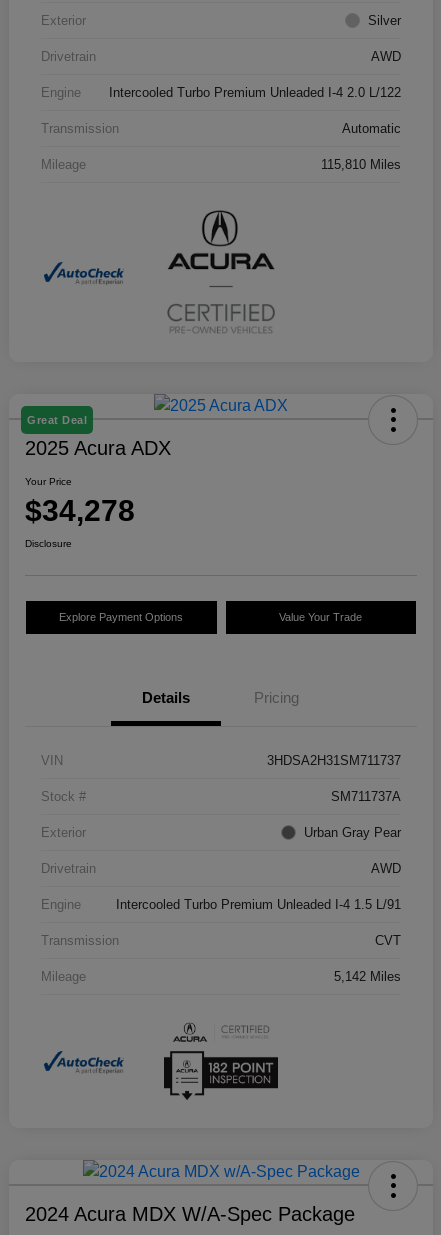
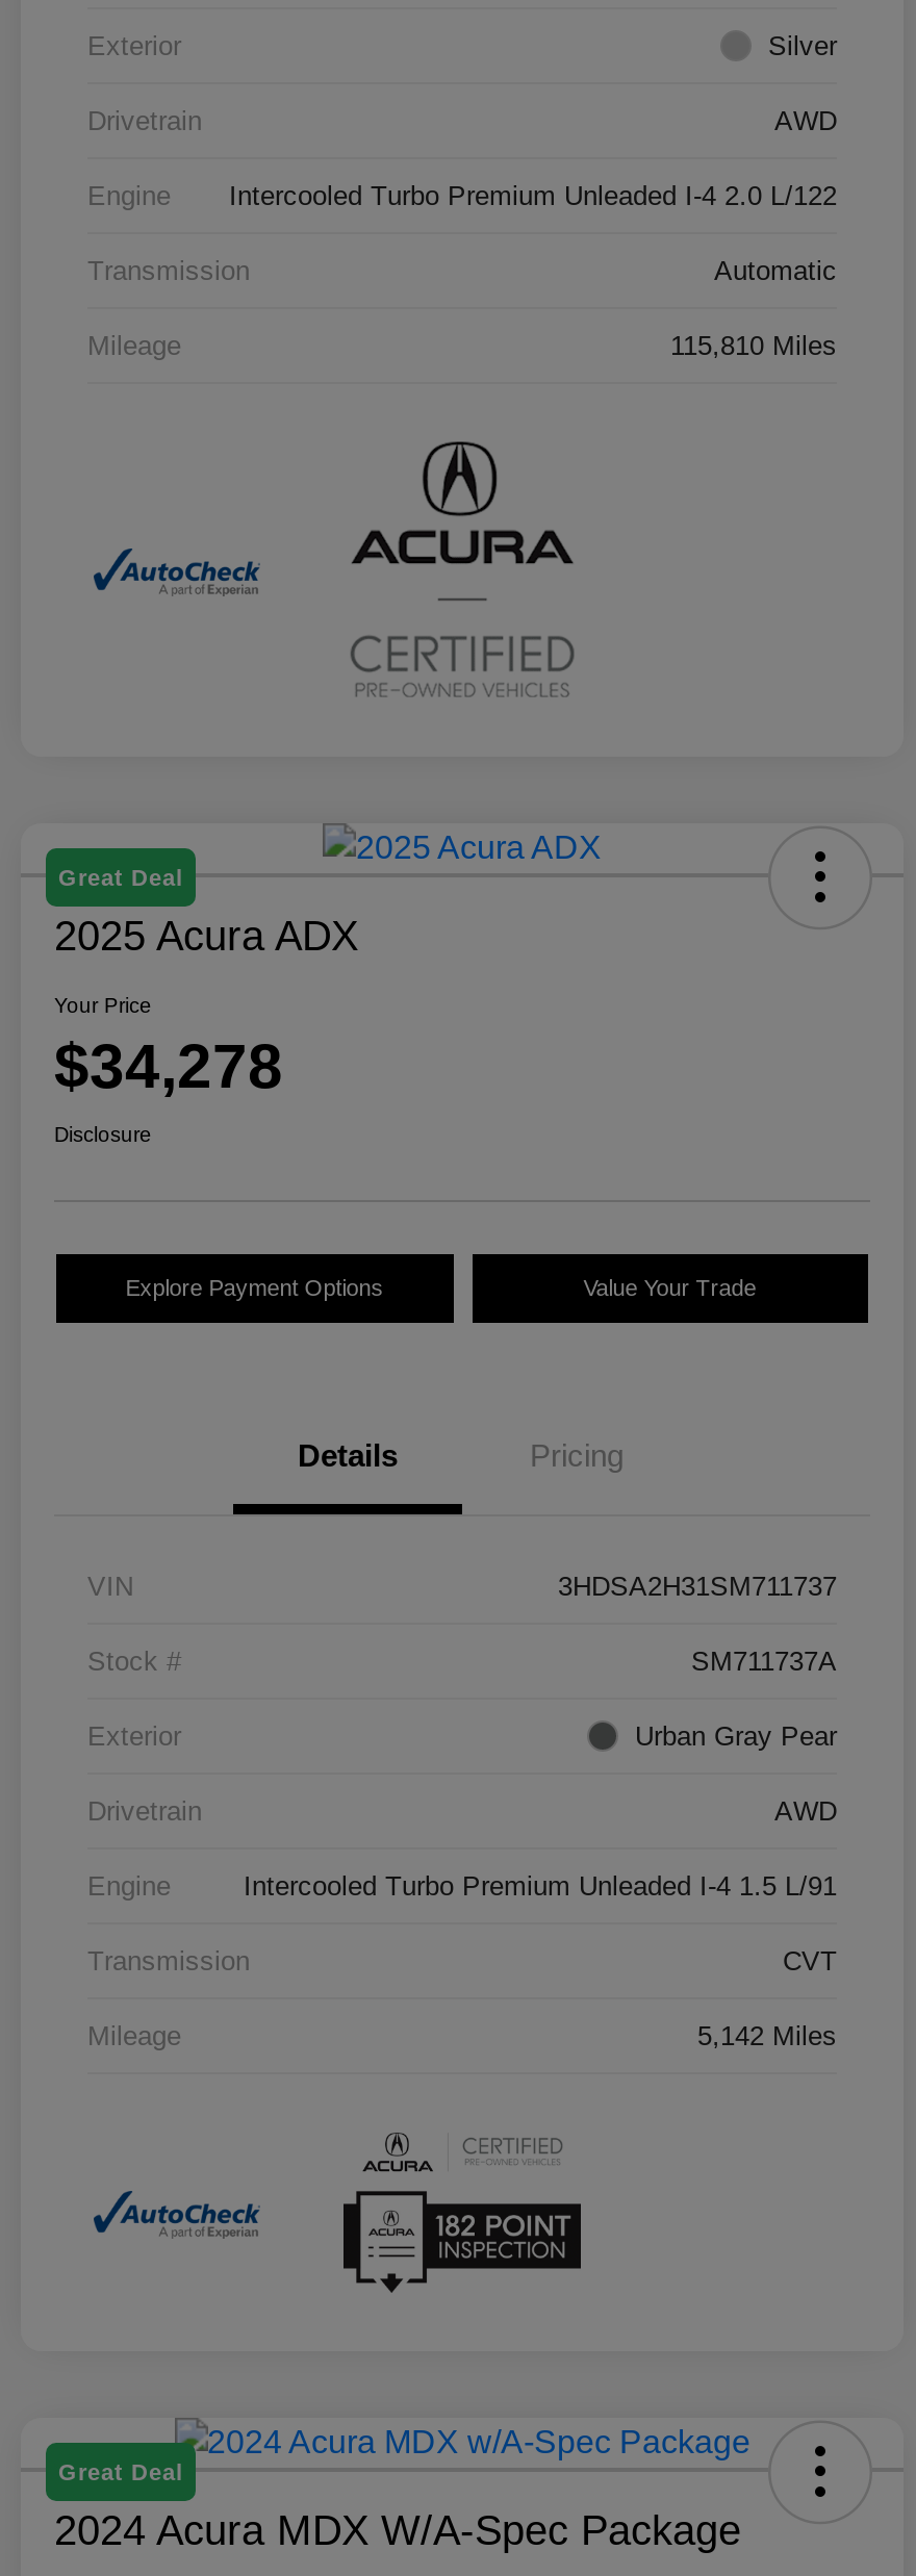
+ Great Deal
